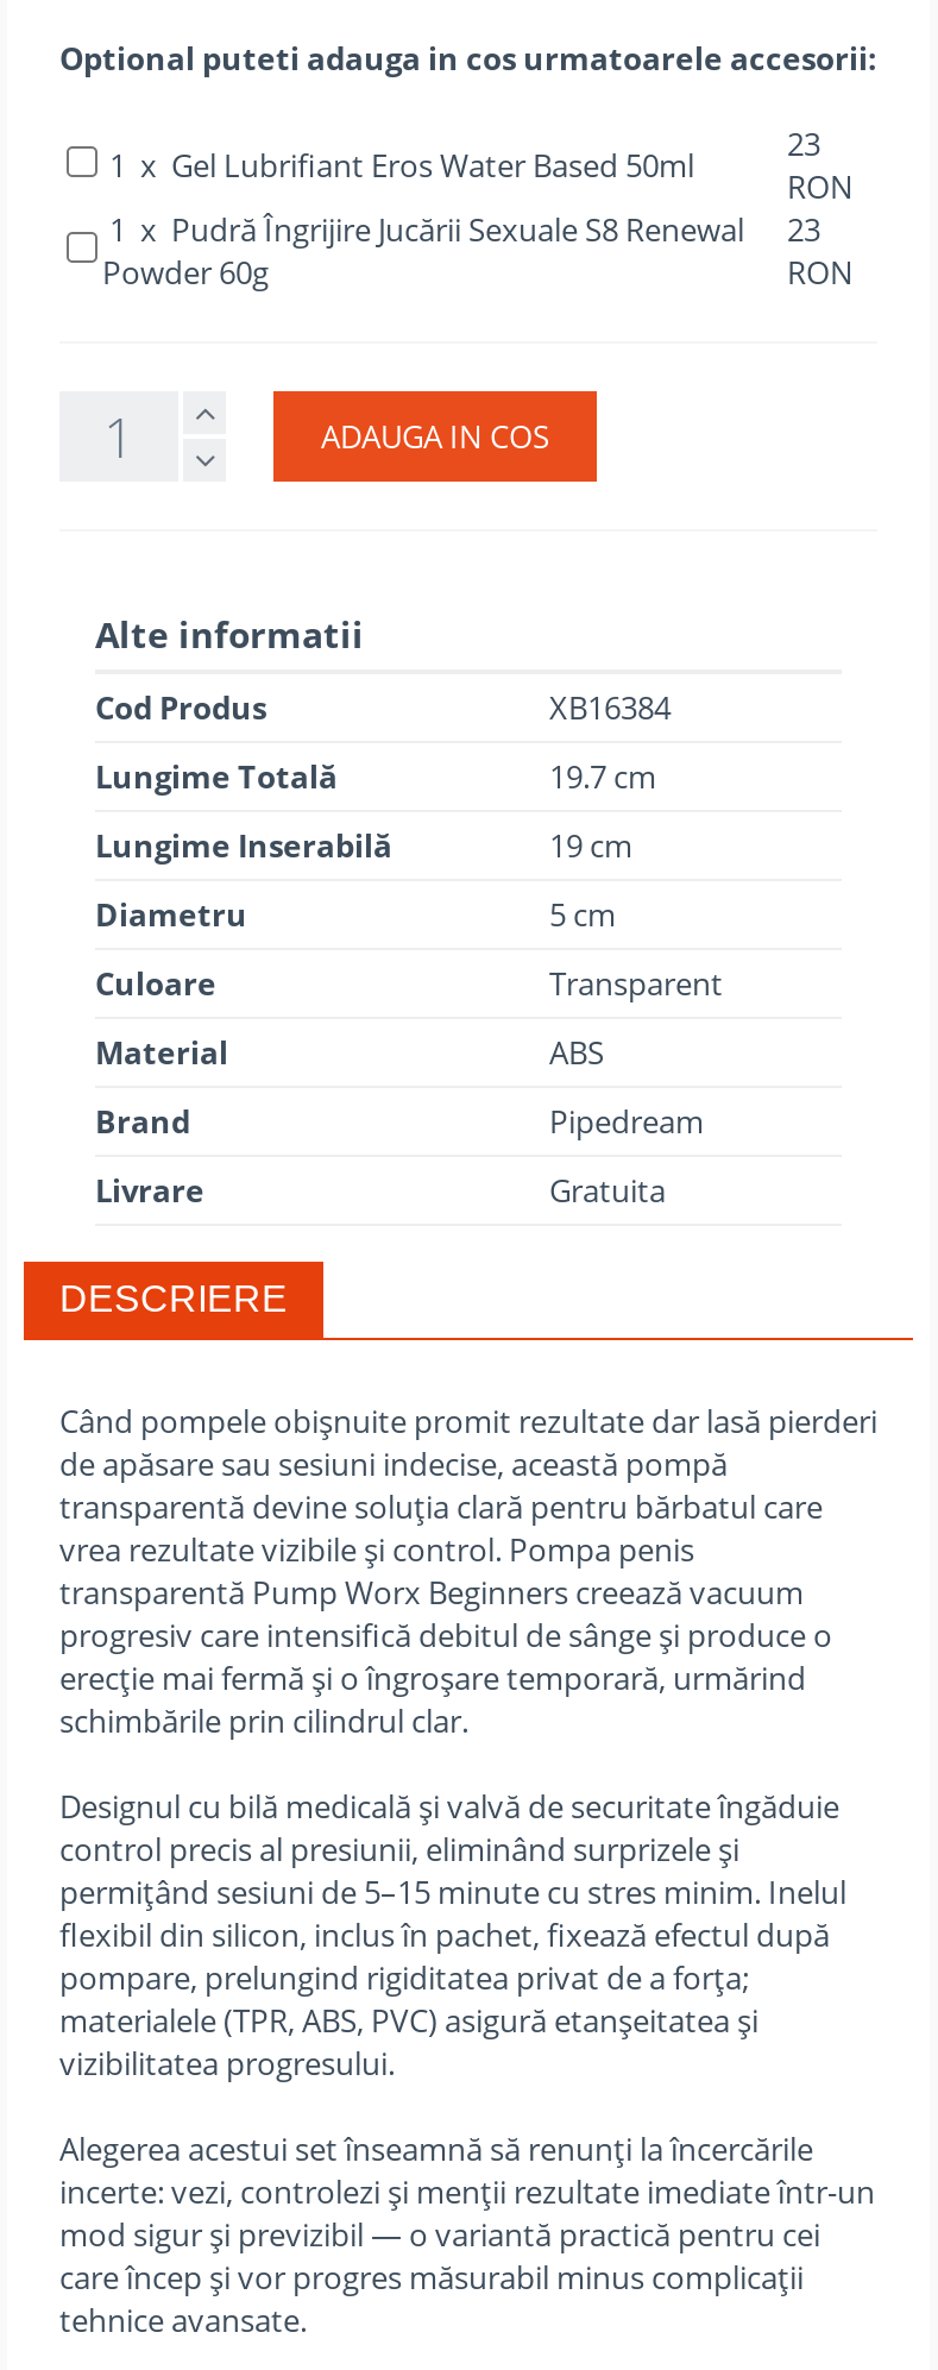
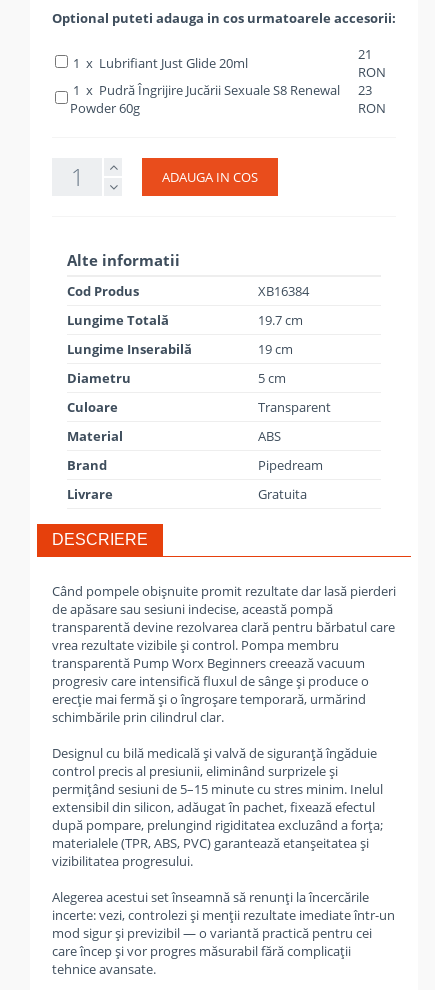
- 1 x Gel Lubrifiant Eros Water Based 50ml
- 23
+ 1 x Lubrifiant Just Glide 20ml
+ 21

- transparentă devine soluția clară pentru bărbatul care
+ transparentă devine rezolvarea clară pentru bărbatul care

- vrea rezultate vizibile și control. Pompa penis
+ vrea rezultate vizibile și control. Pompa membru

- progresiv care intensifică debitul de sânge și produce o
+ progresiv care intensifică fluxul de sânge și produce o

- Designul cu bilă medicală și valvă de securitate îngăduie
+ Designul cu bilă medicală și valvă de siguranță îngăduie

- flexibil din silicon, inclus în pachet, fixează efectul după
- pompare, prelungind rigiditatea privat de a forța;
- materialele (TPR, ABS, PVC) asigură etanșeitatea și
+ extensibil din silicon, adăugat în pachet, fixează efectul
+ după pompare, prelungind rigiditatea excluzând a forța;
+ materialele (TPR, ABS, PVC) garantează etanșeitatea și

- care încep și vor progres măsurabil minus complicații
+ care încep și vor progres măsurabil fără complicații
